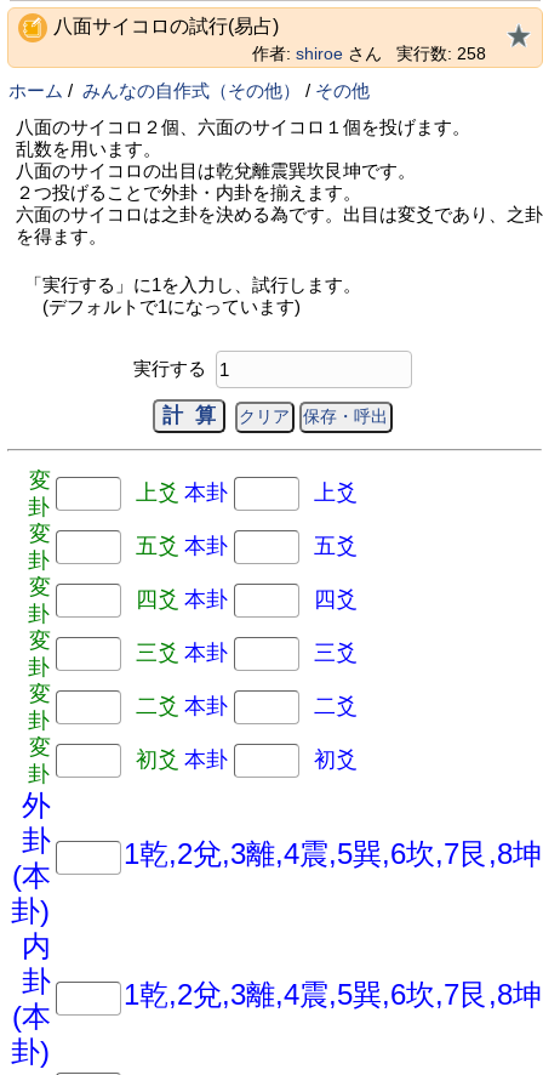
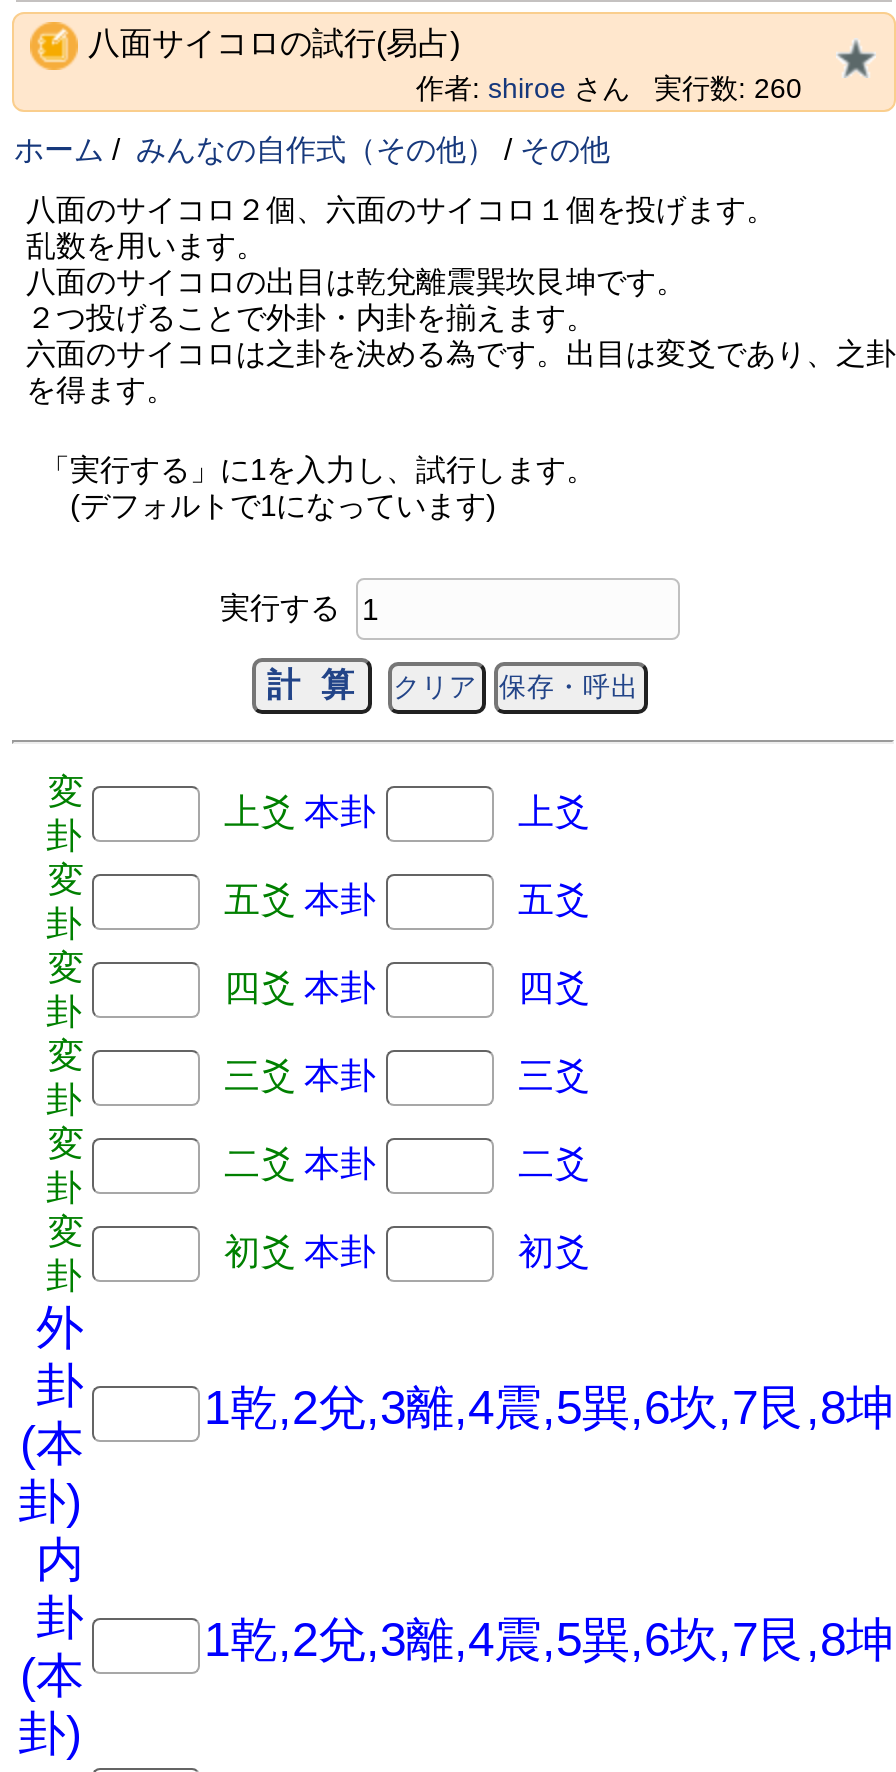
- 作者: shiroeさん実行数: 258
+ 作者: shiroeさん実行数: 260
